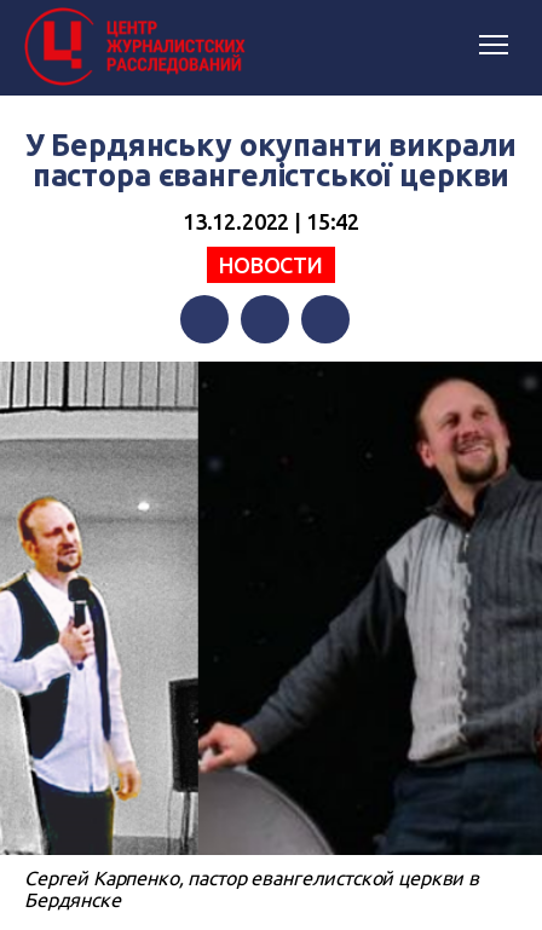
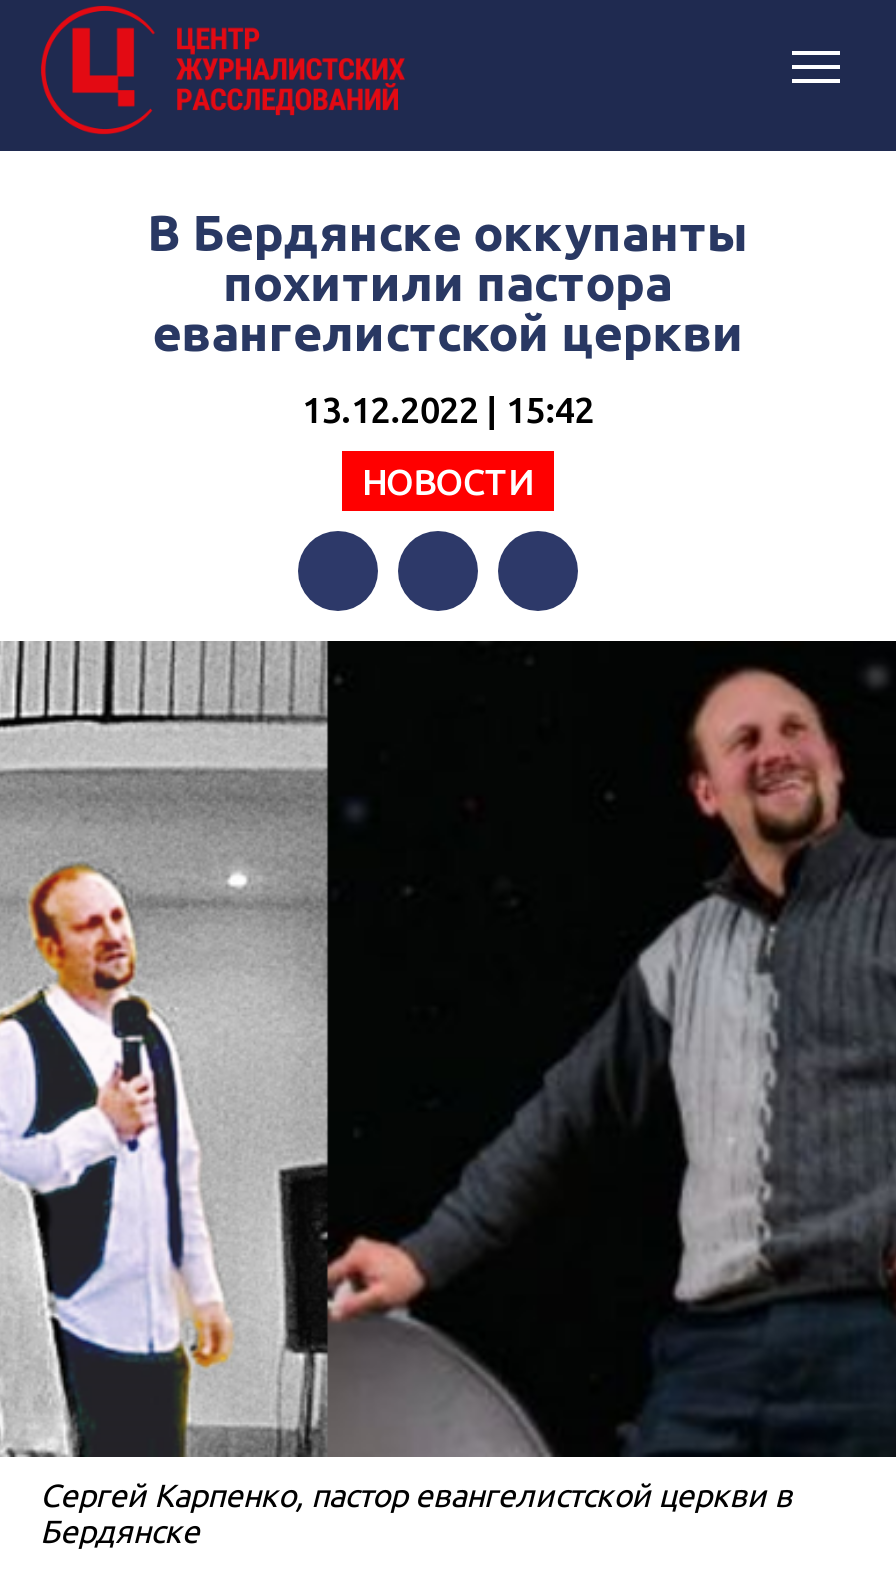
- У Бердянську окупанти викрали
- пастора євангелістської церкви
+ В Бердянске оккупанты
+ похитили пастора
+ евангелистской церкви
